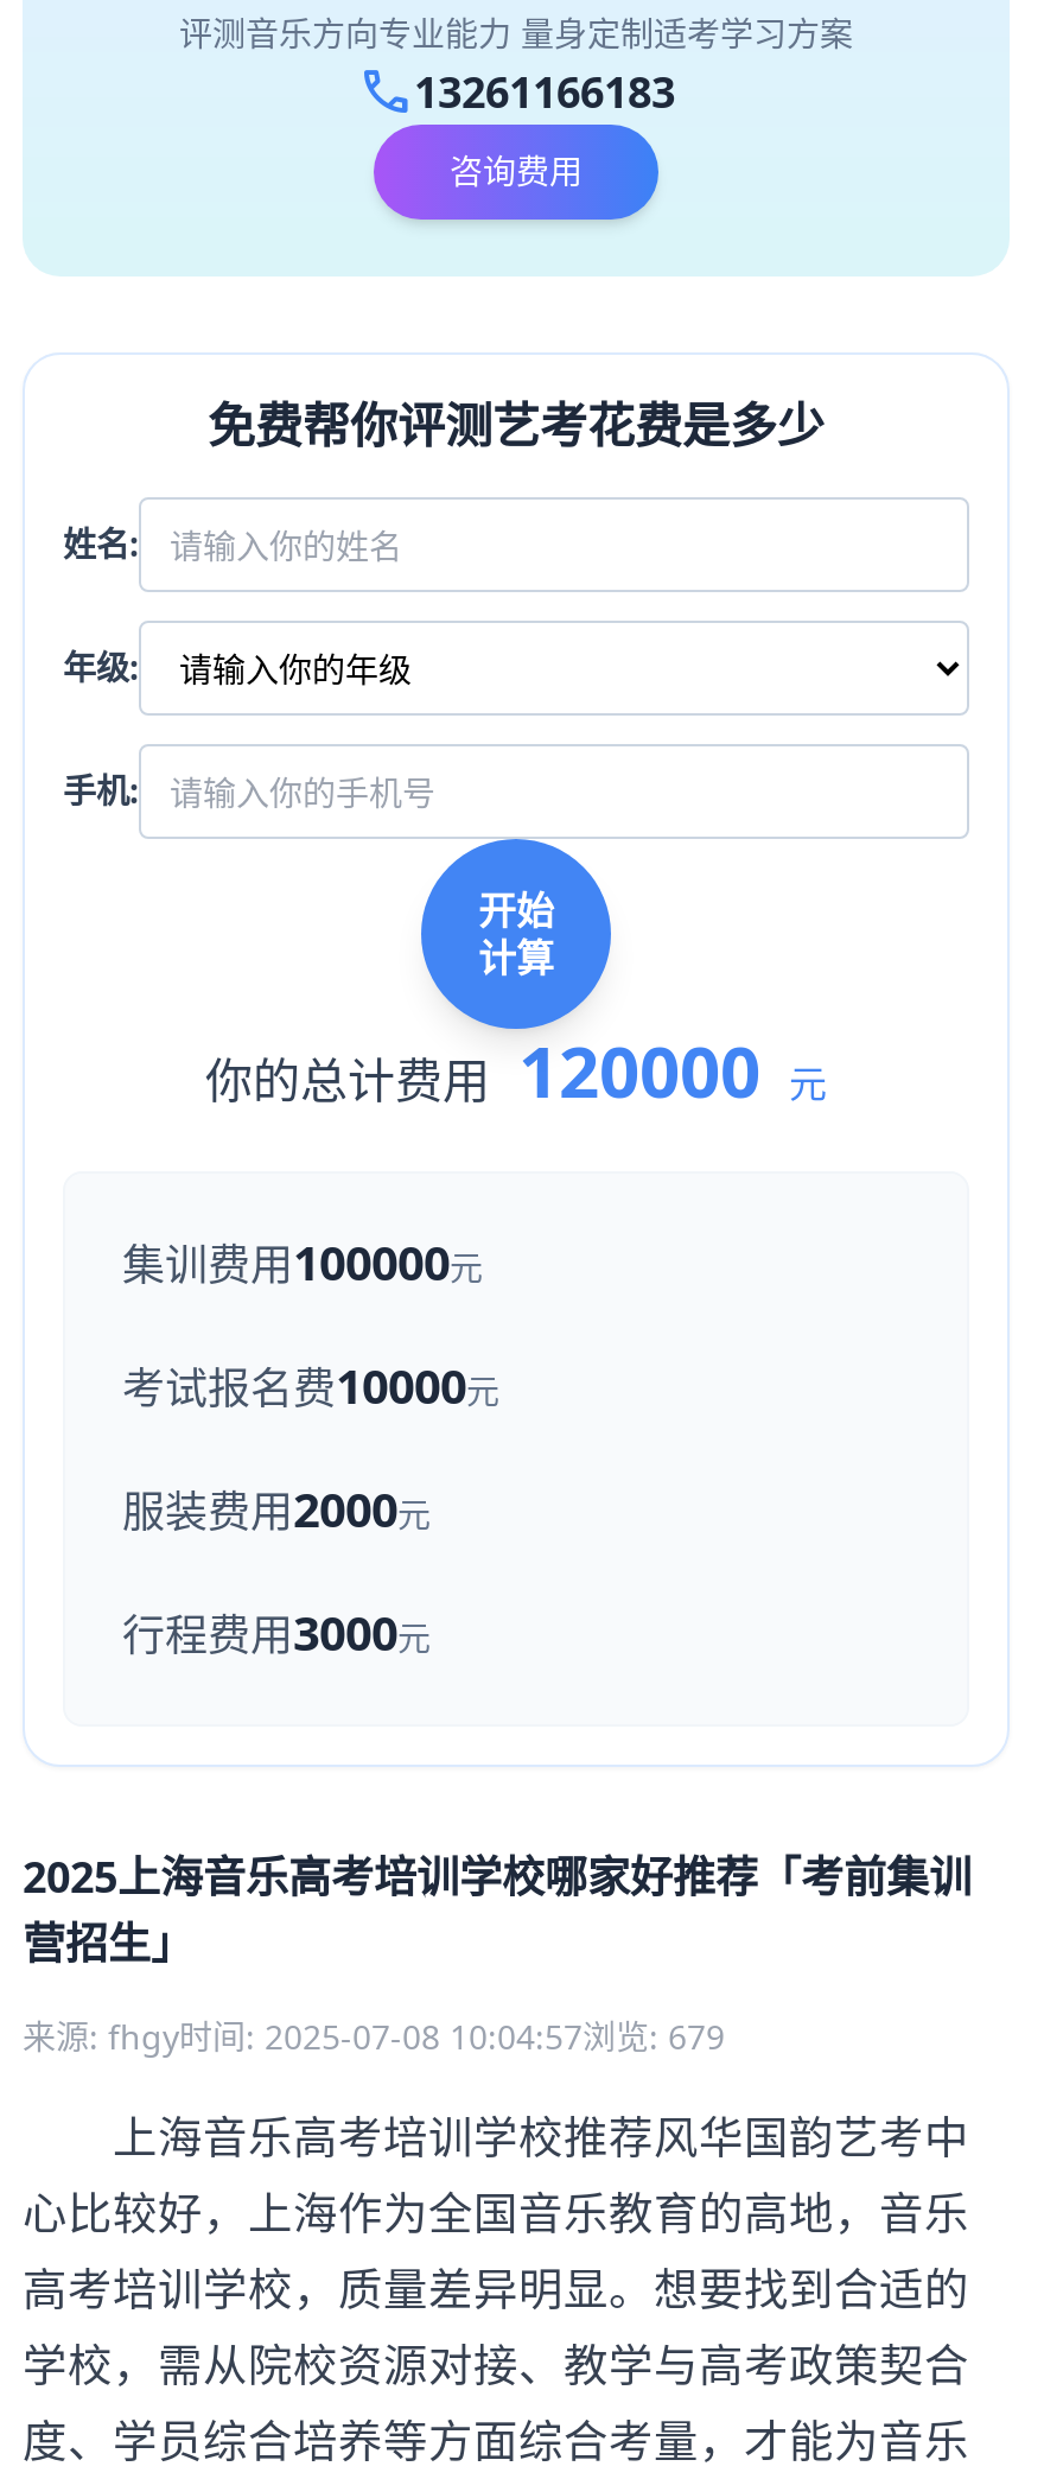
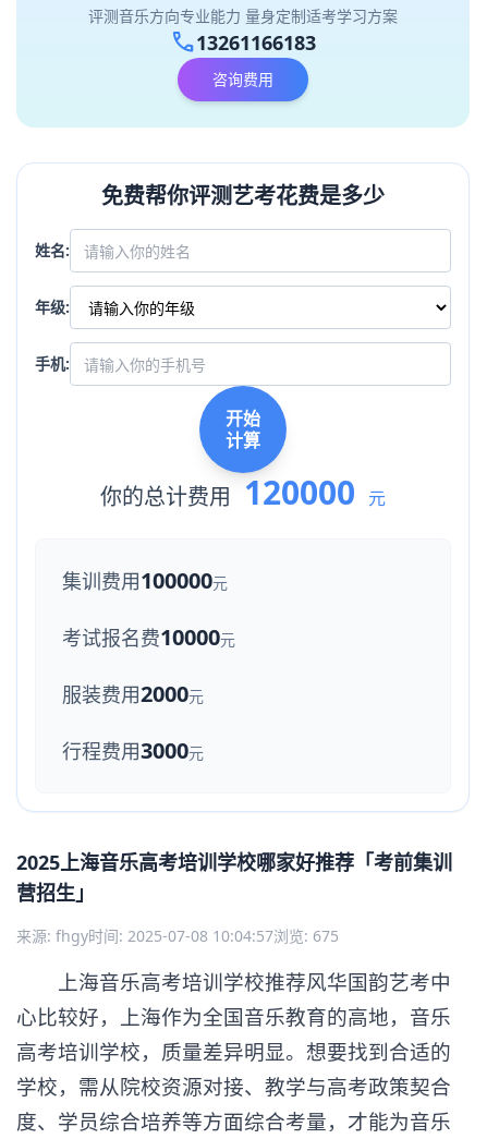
- 来源: fhgy时间: 2025-07-08 10:04:57浏览: 679
+ 来源: fhgy时间: 2025-07-08 10:04:57浏览: 675
